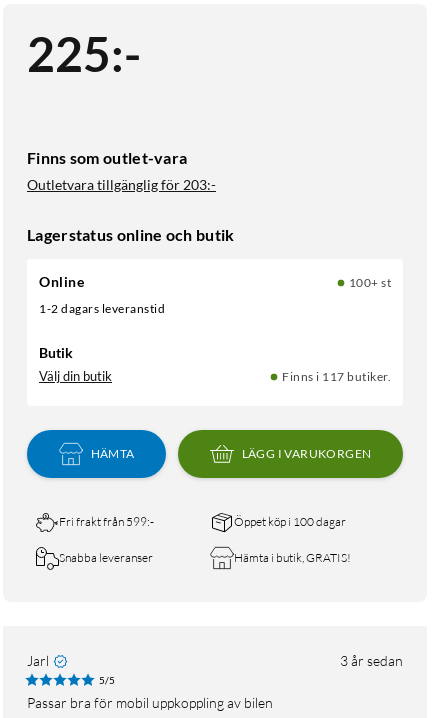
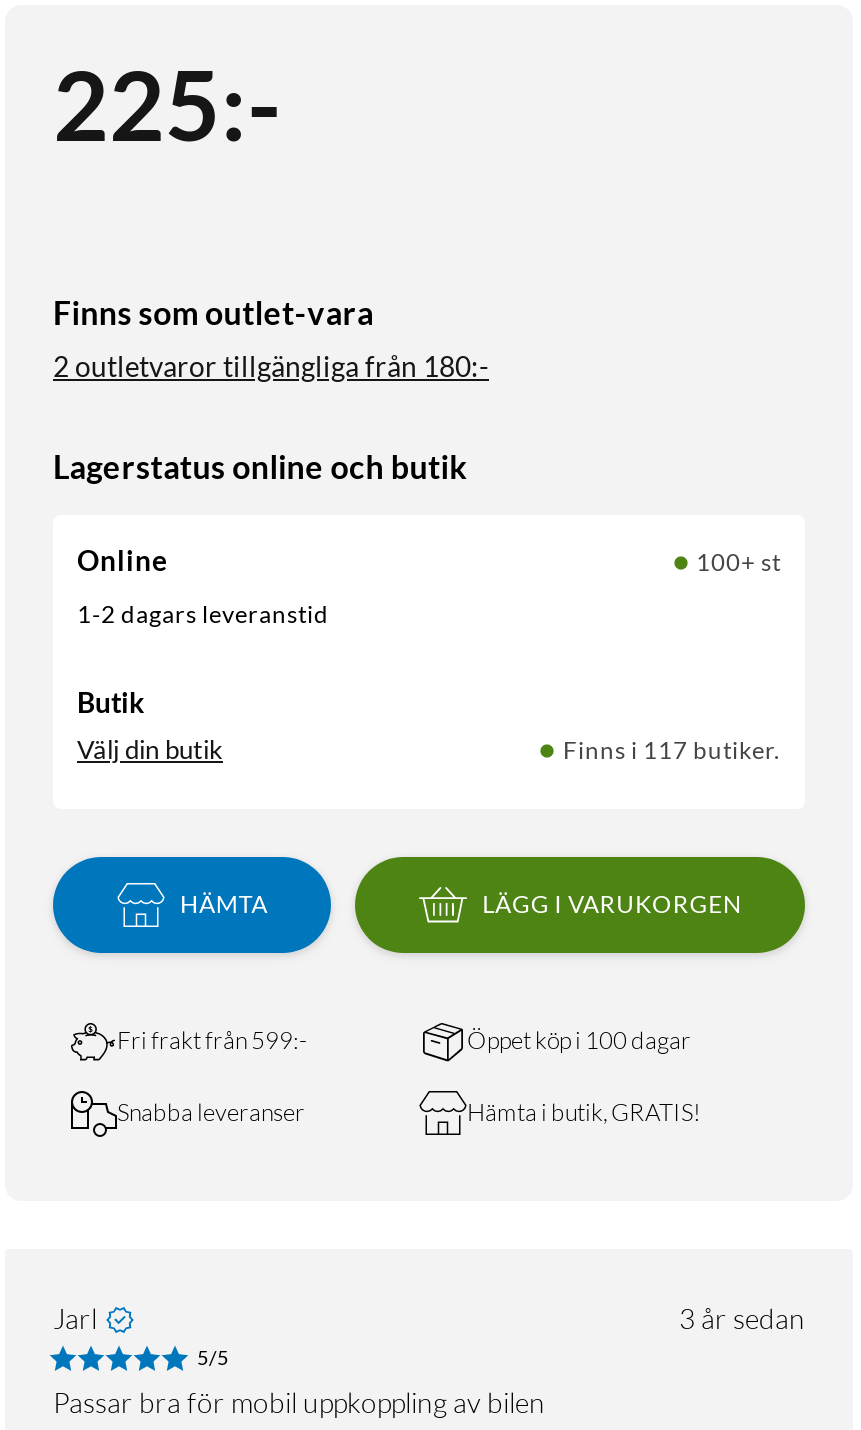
- Outletvara tillgänglig för 203:-
+ 2 outletvaror tillgängliga från 180:-
